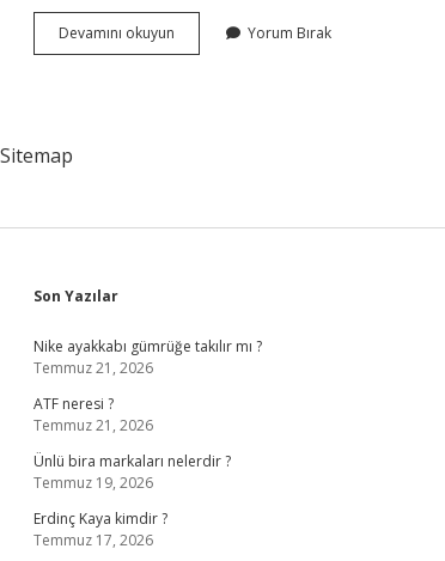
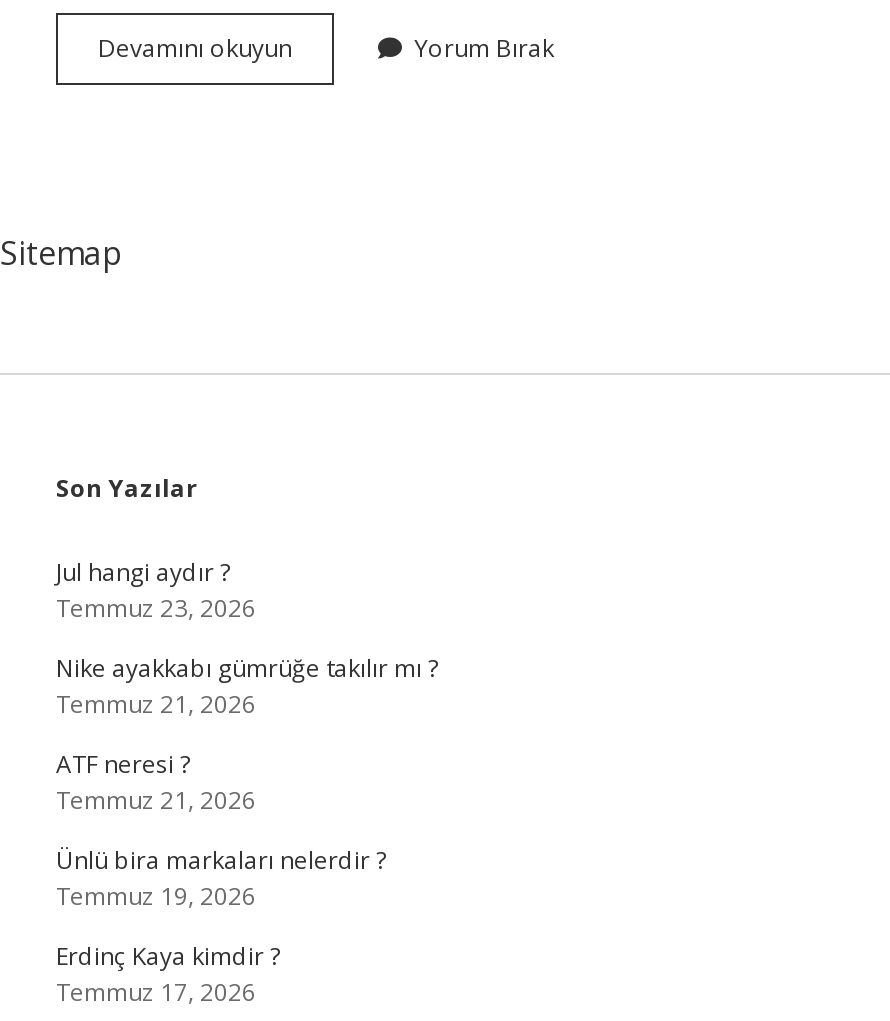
+ Jul hangi aydır ?
+ Temmuz 23, 2026
